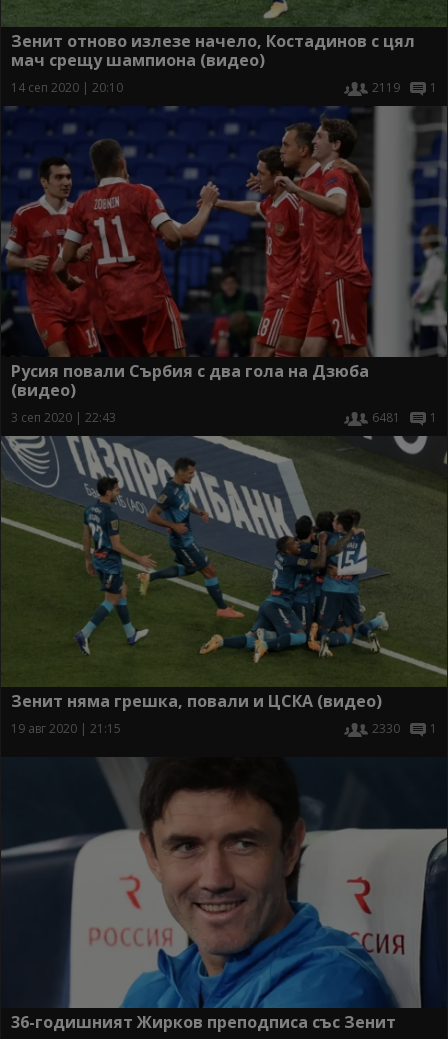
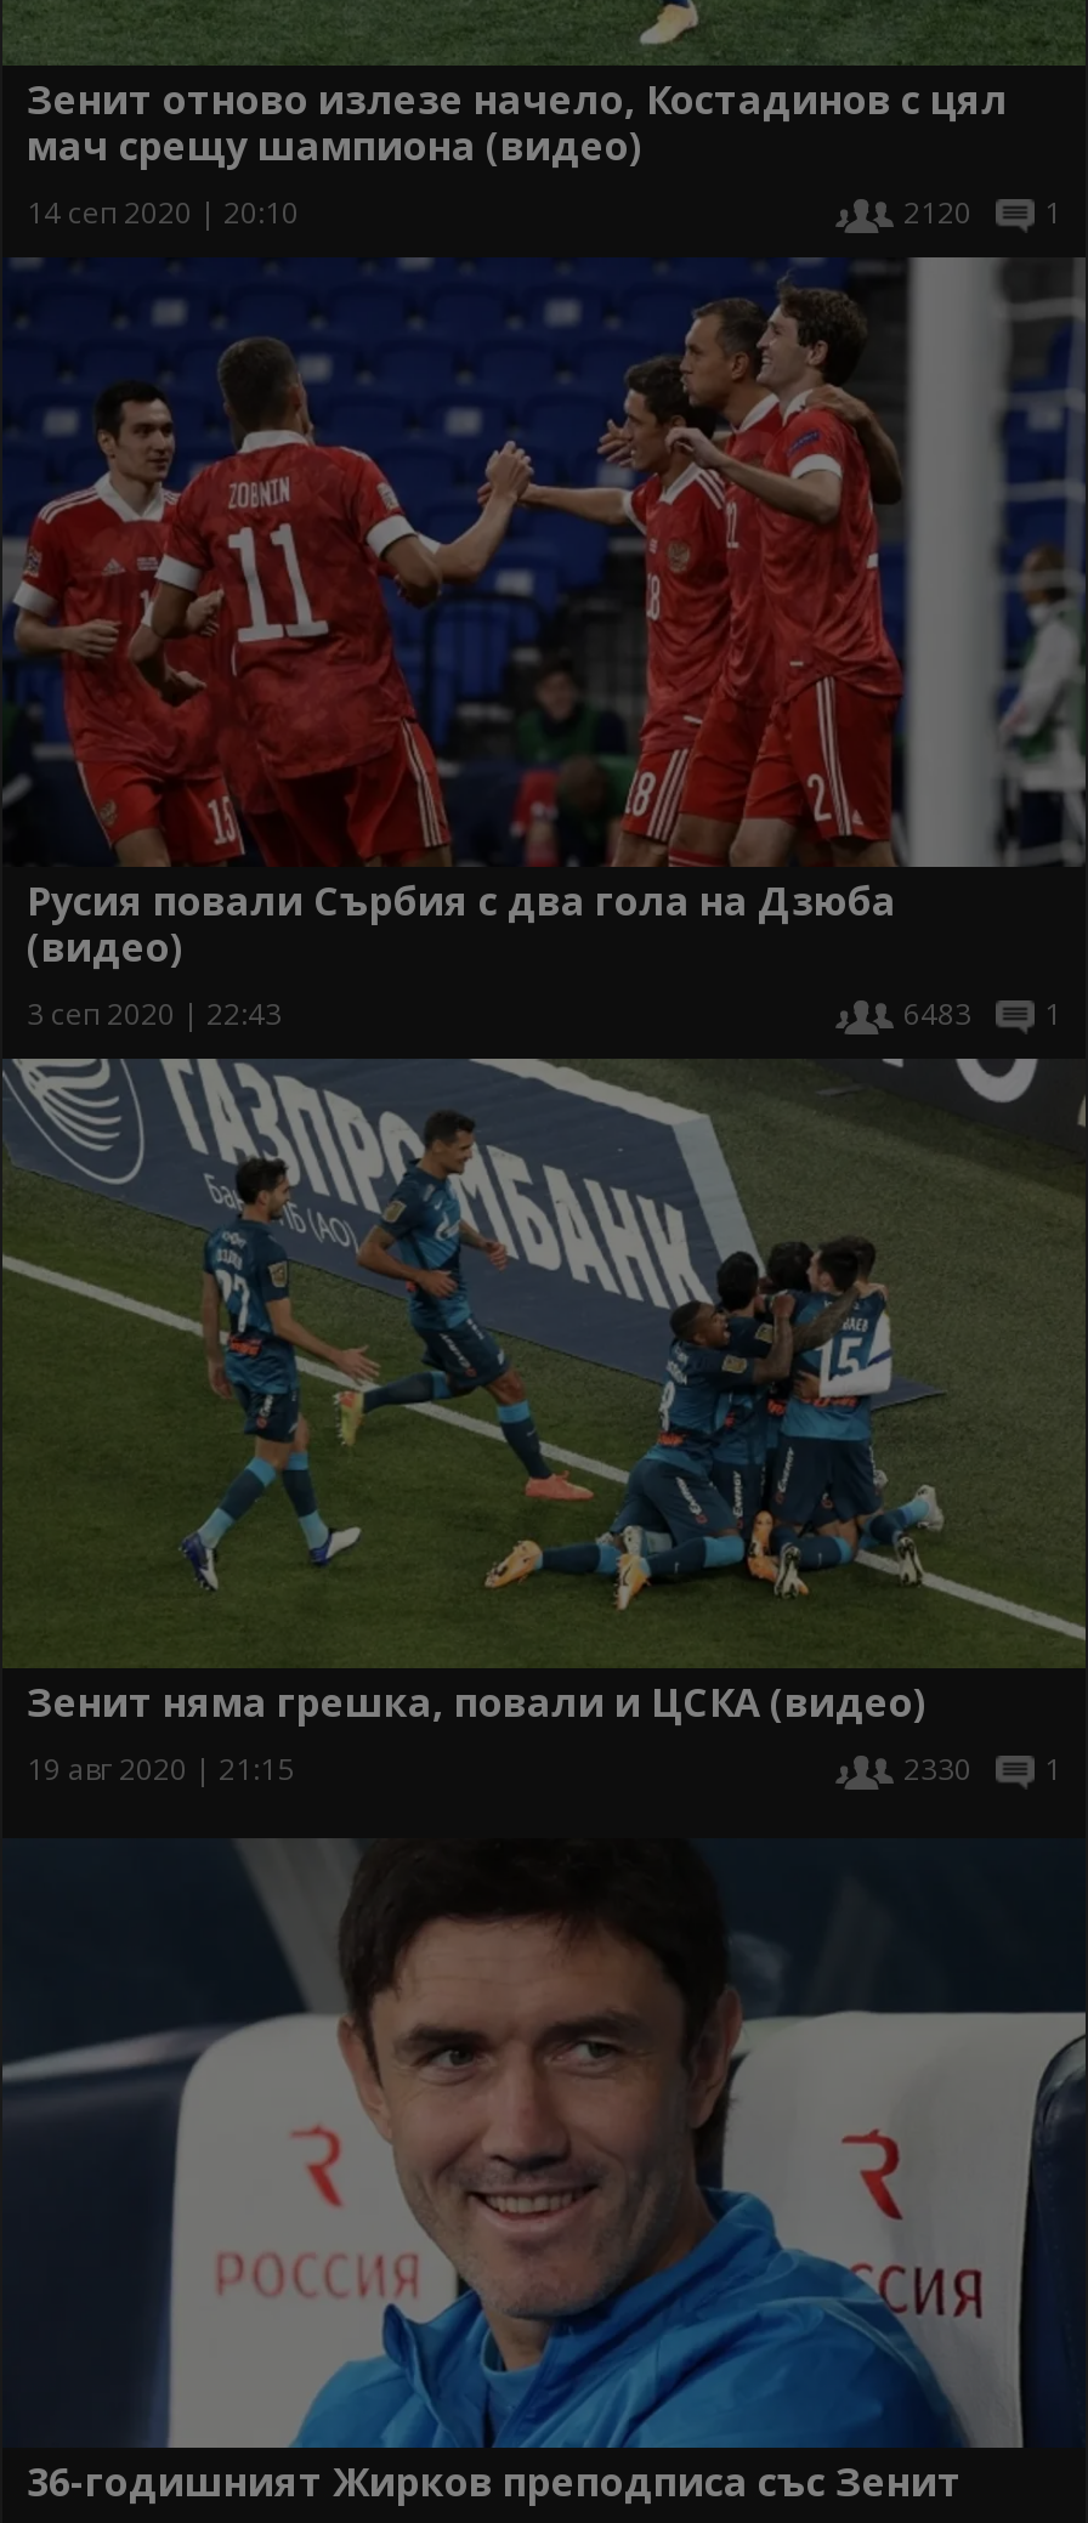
- 2119 1
+ 2120 1

- 6481 1
+ 6483 1
